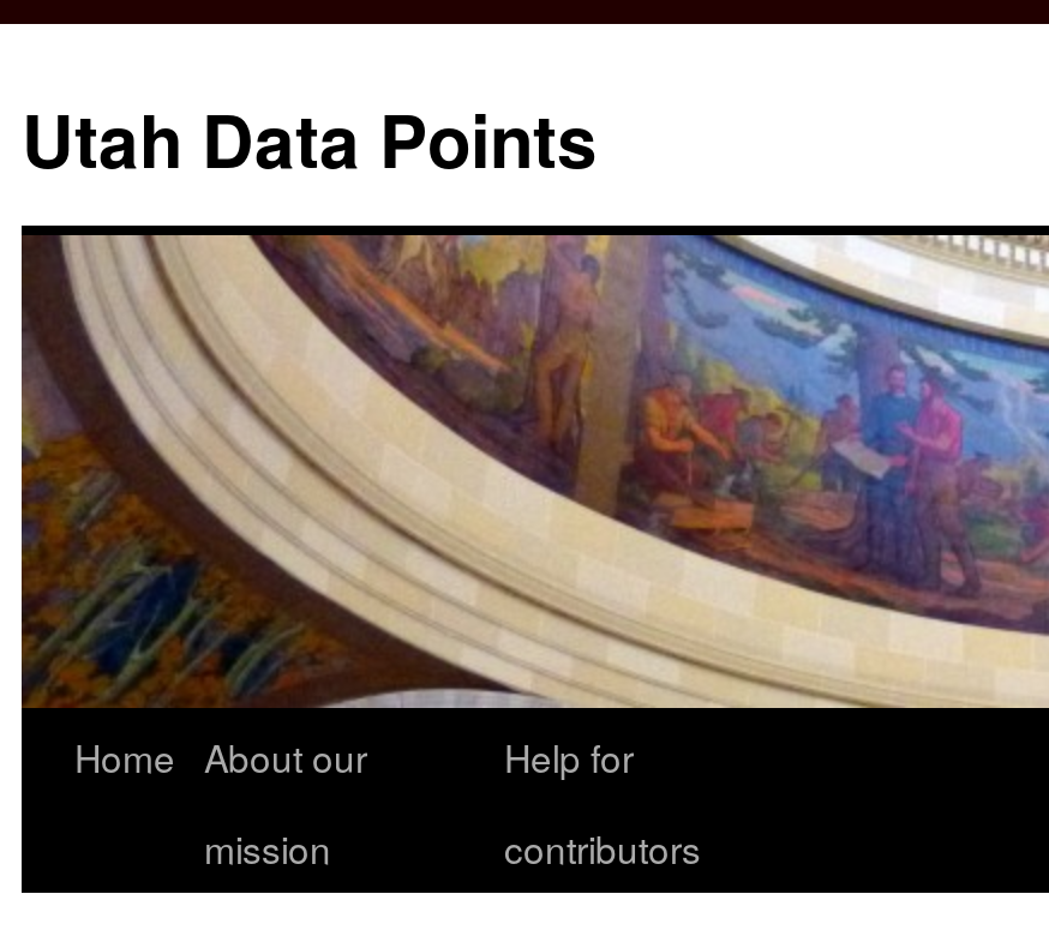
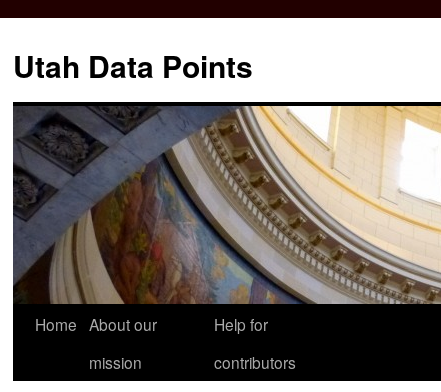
- [image]
+ [image]
